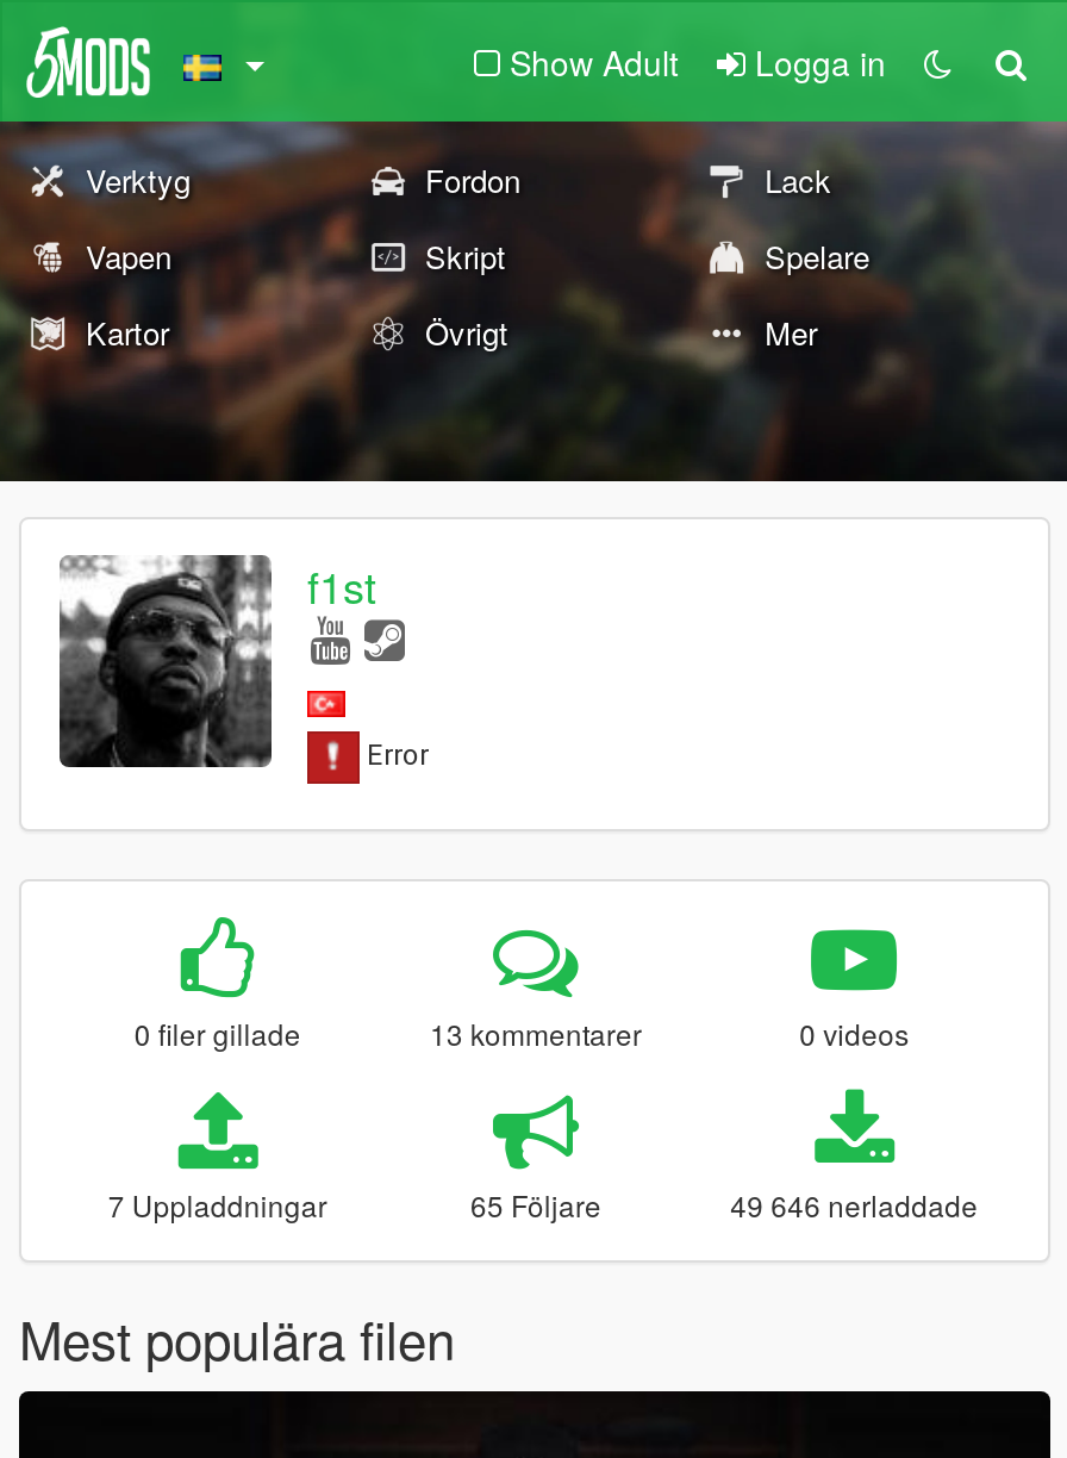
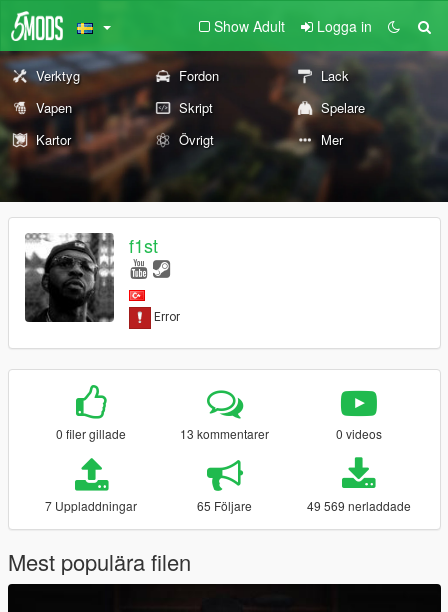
- 49 646 nerladdade
+ 49 569 nerladdade
